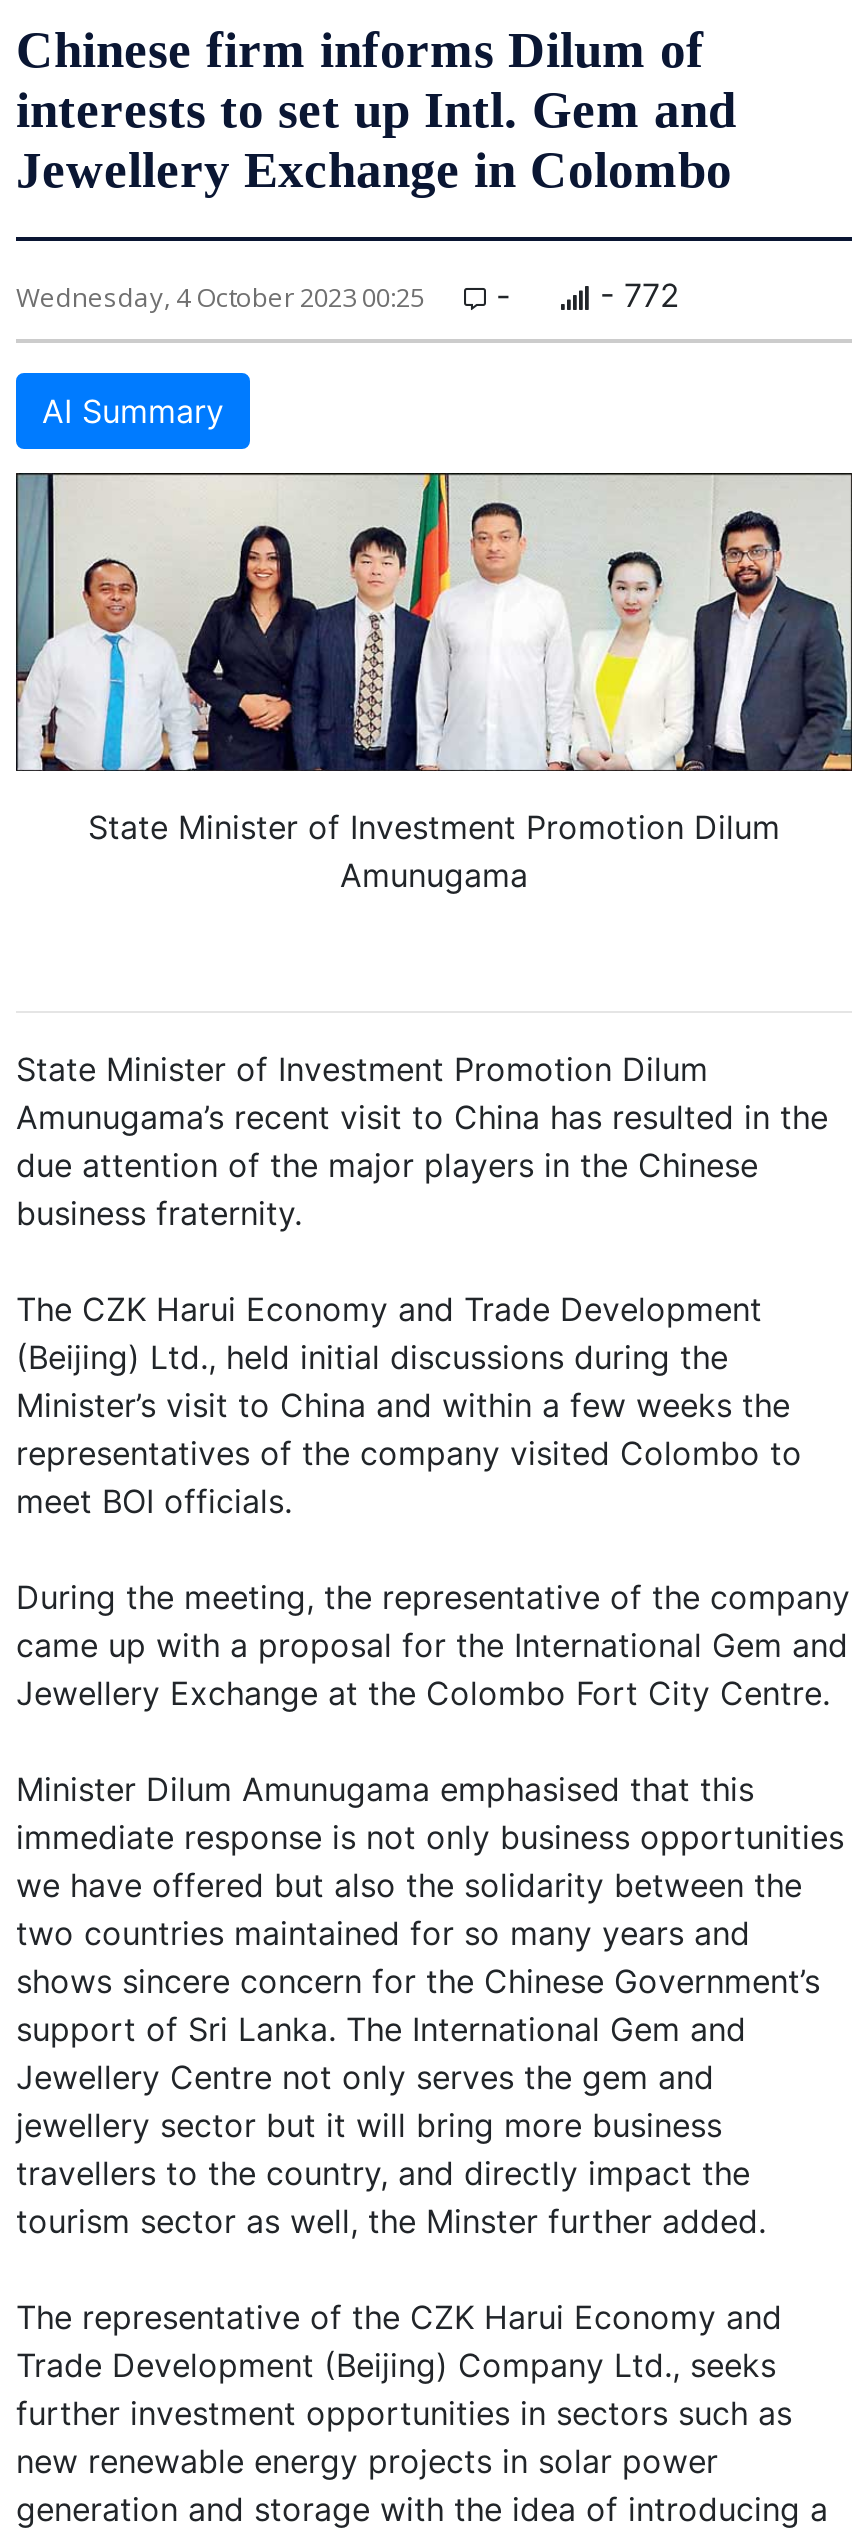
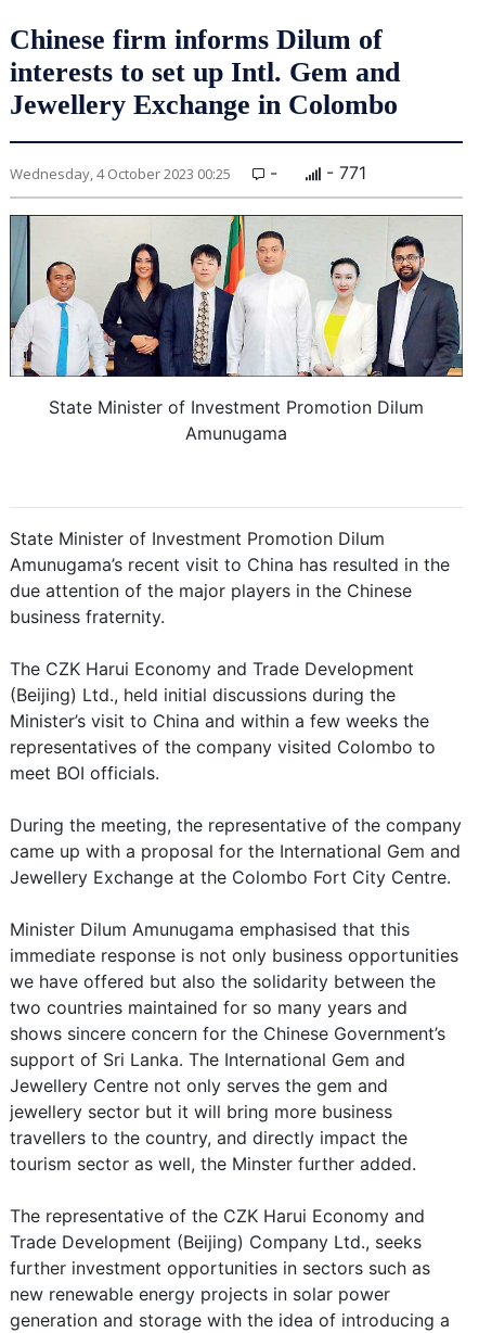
- - 772
- AI Summary
+ - 771
